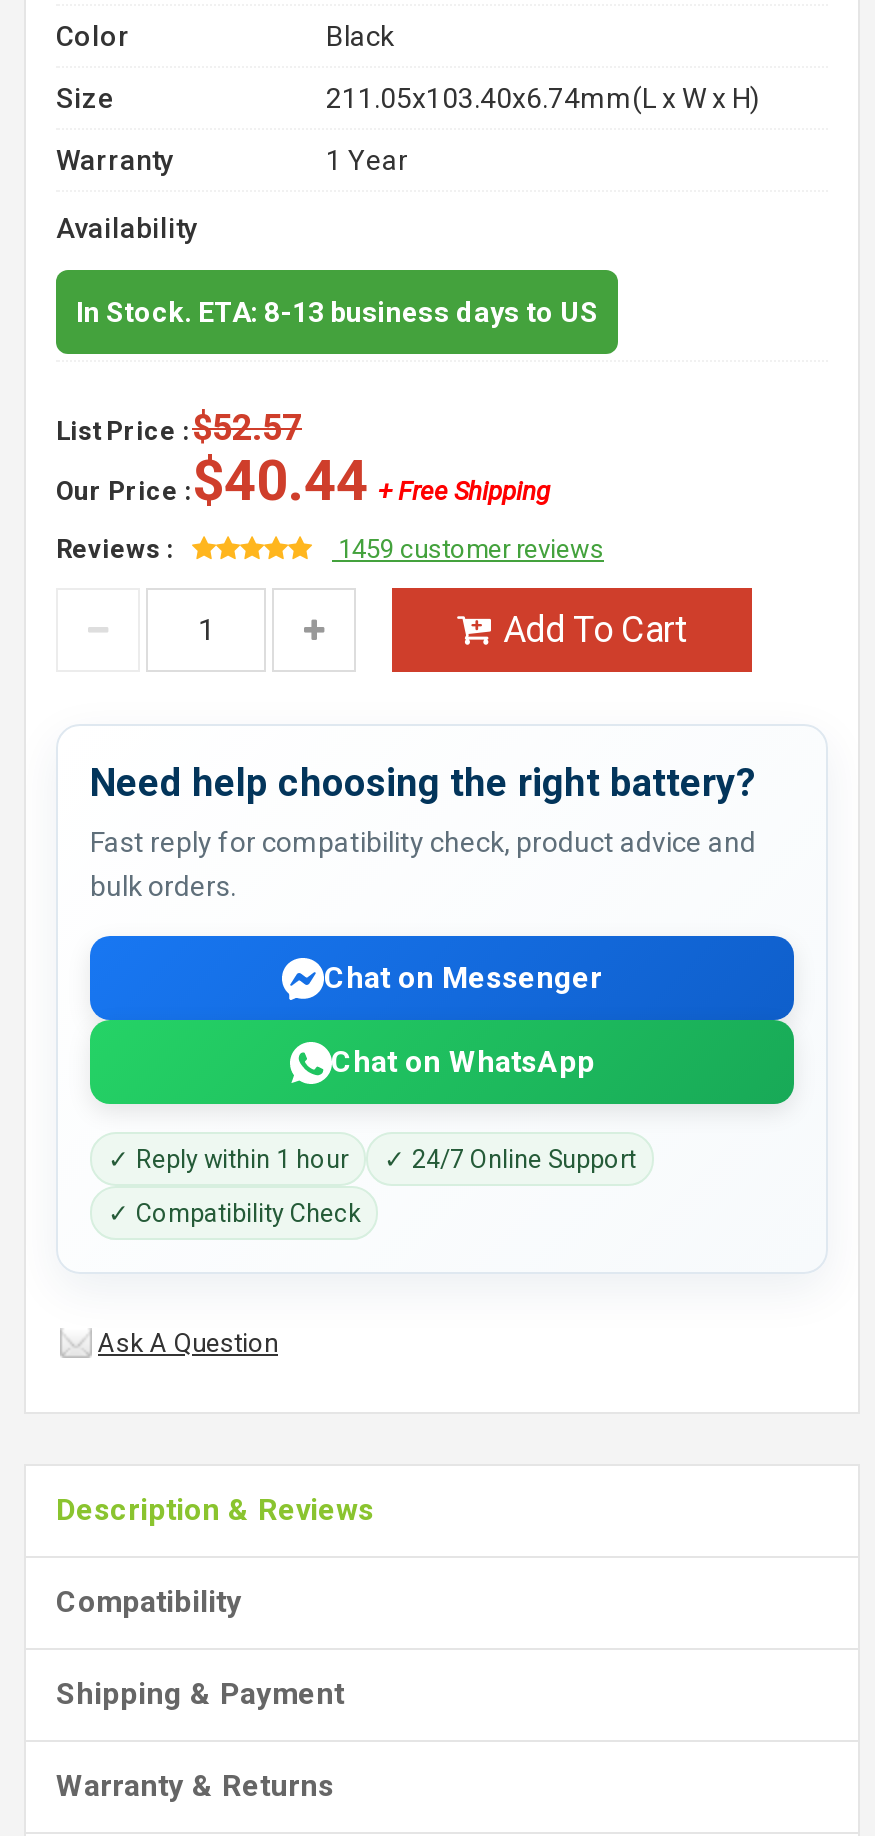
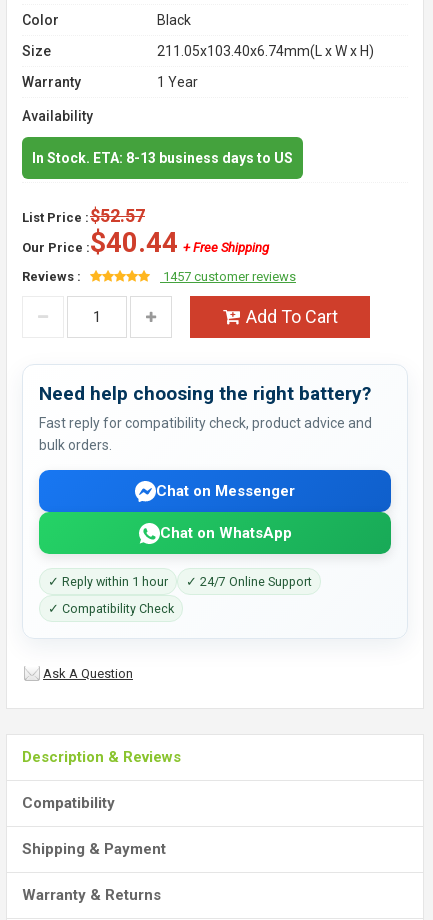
- 1459 customer reviews
+ 1457 customer reviews
